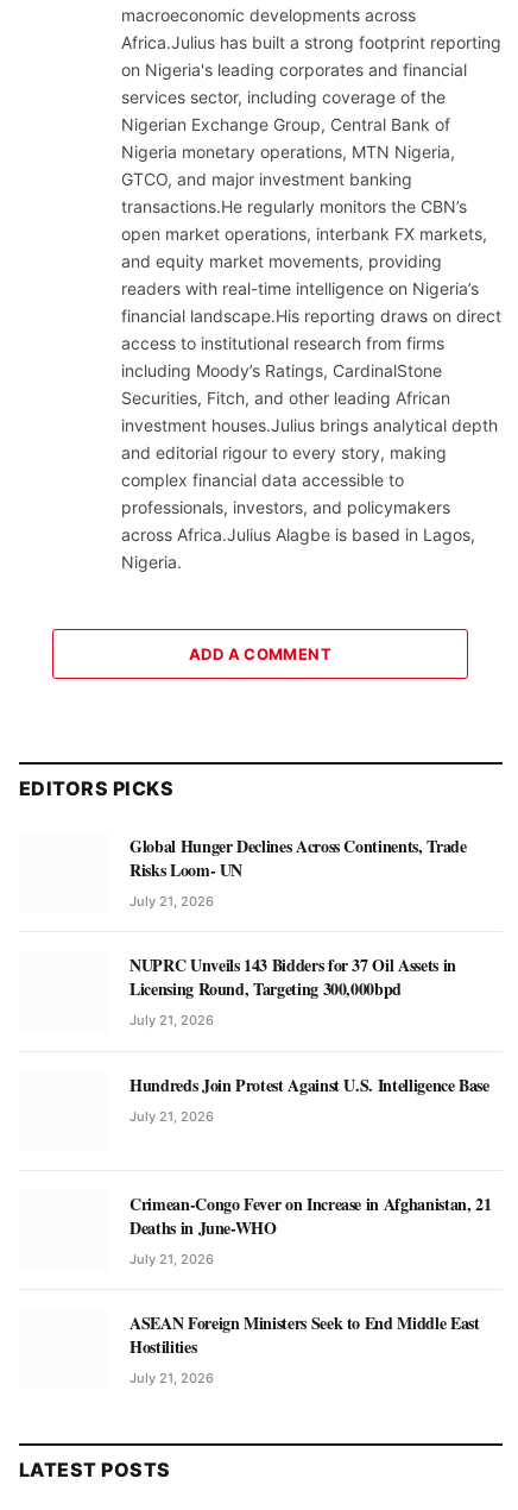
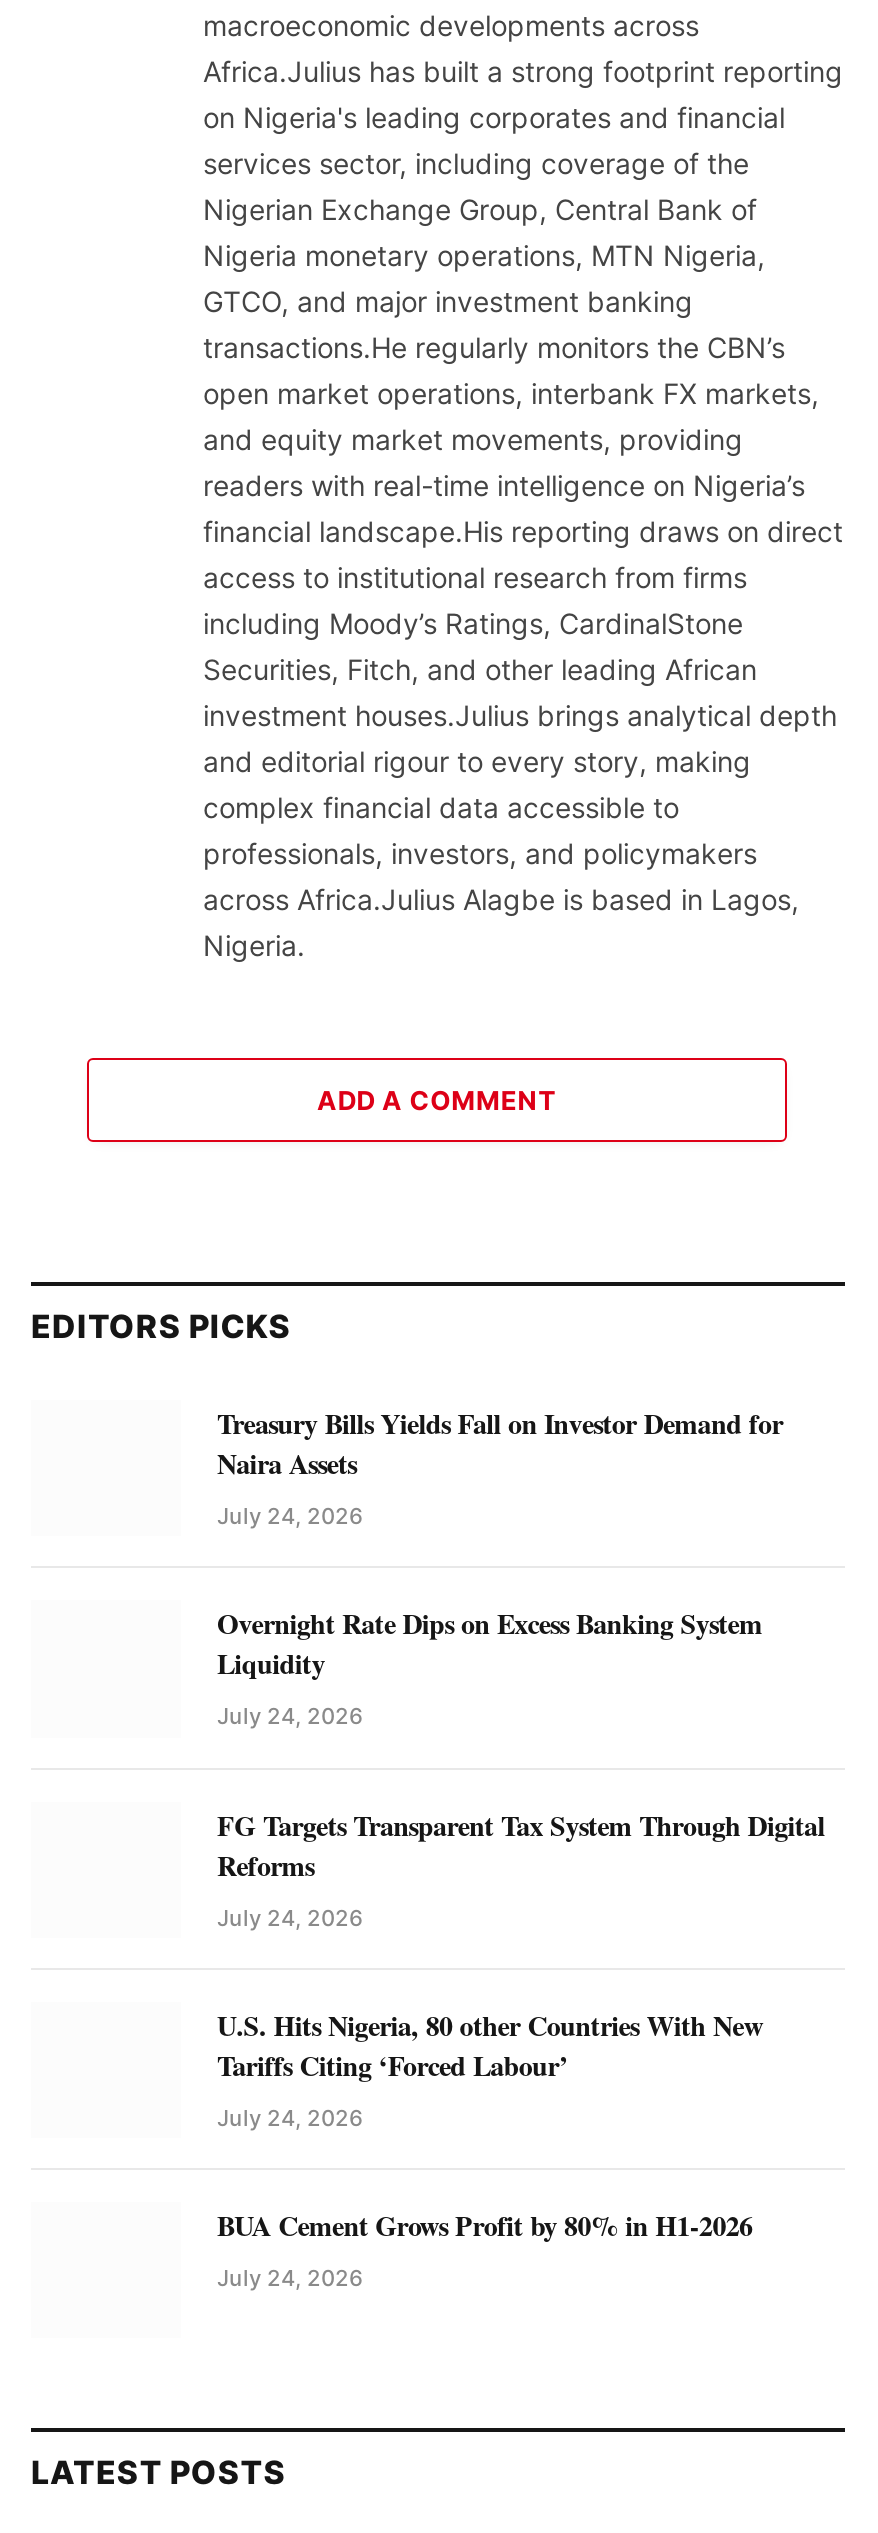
- Global Hunger Declines Across Continents, Trade
- Risks Loom- UN
- July 21, 2026
+ Treasury Bills Yields Fall on Investor Demand for
+ Naira Assets
+ July 24, 2026

- NUPRC Unveils 143 Bidders for 37 Oil Assets in
- Licensing Round, Targeting 300,000bpd
- July 21, 2026
+ Overnight Rate Dips on Excess Banking System
+ Liquidity
+ July 24, 2026

- Hundreds Join Protest Against U.S. Intelligence Base
- July 21, 2026
+ FG Targets Transparent Tax System Through Digital
+ Reforms
+ July 24, 2026

- Crimean-Congo Fever on Increase in Afghanistan, 21
- Deaths in June-WHO
- July 21, 2026
+ U.S. Hits Nigeria, 80 other Countries With New
+ Tariffs Citing ‘Forced Labour’
+ July 24, 2026

- ASEAN Foreign Ministers Seek to End Middle East
- Hostilities
- July 21, 2026
+ BUA Cement Grows Profit by 80% in H1-2026
+ July 24, 2026
